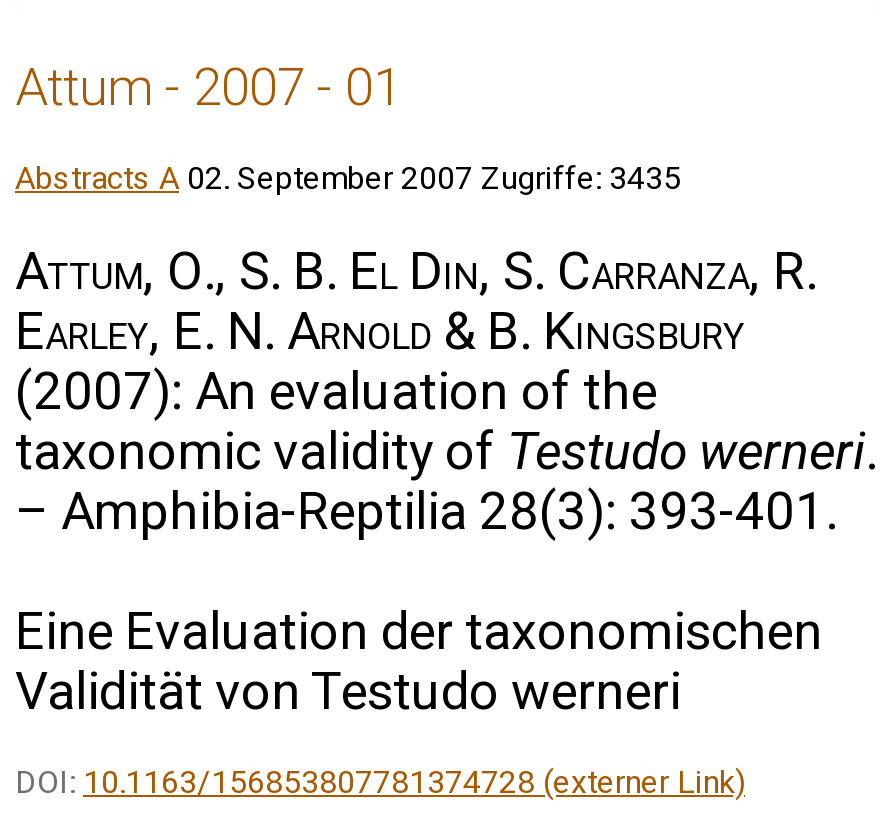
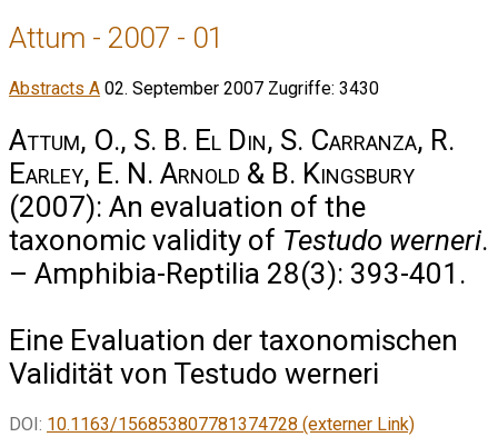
- Abstracts A 02. September 2007 Zugriffe: 3435
+ Abstracts A 02. September 2007 Zugriffe: 3430
